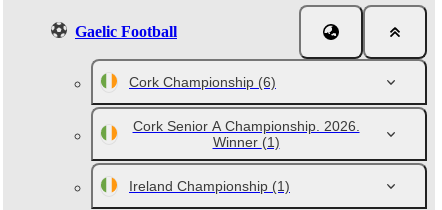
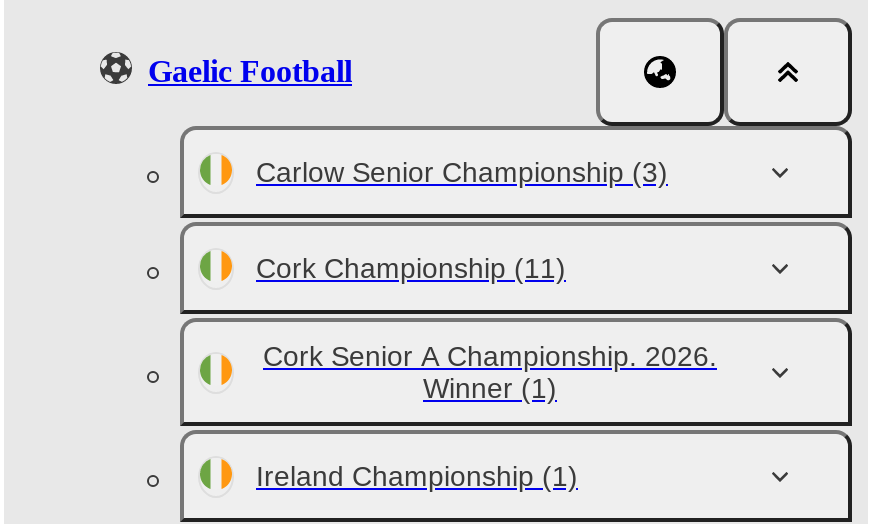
- Cork Championship (6)
+ Carlow Senior Championship (3)
+ Cork Championship (11)
